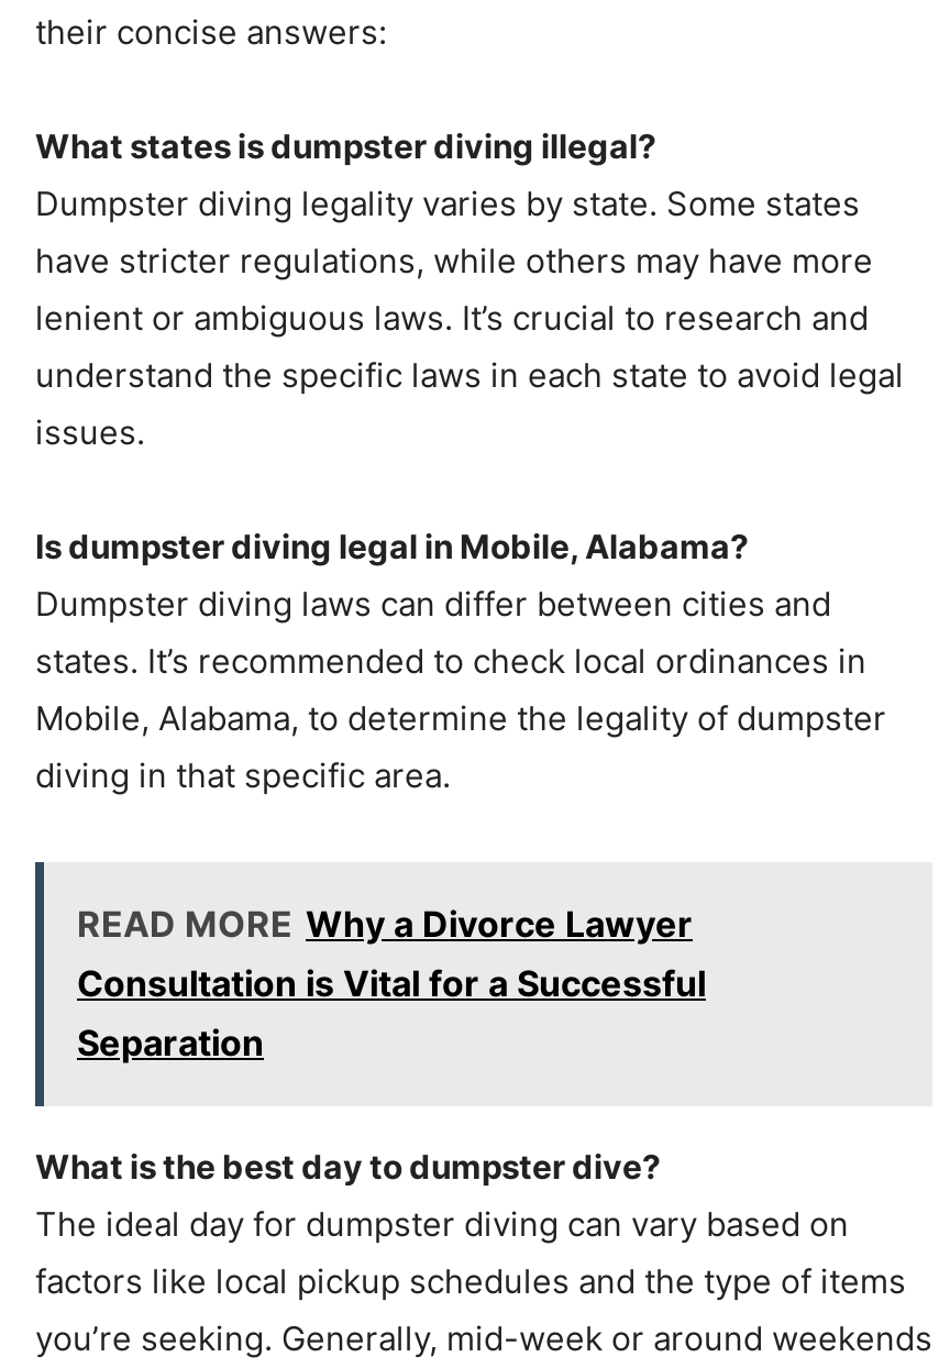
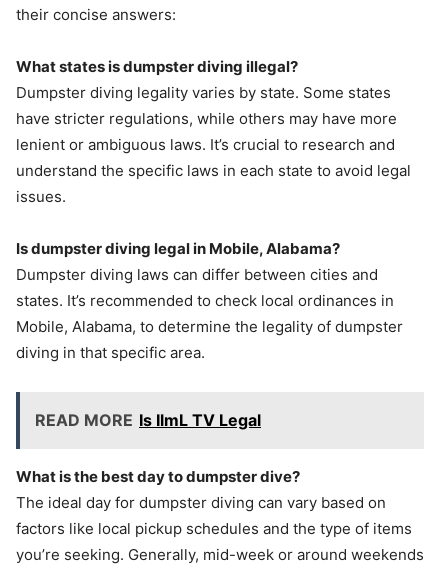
- READ MORE Why a Divorce Lawyer
- Consultation is Vital for a Successful
- Separation
+ READ MORE Is IlmL TV Legal
